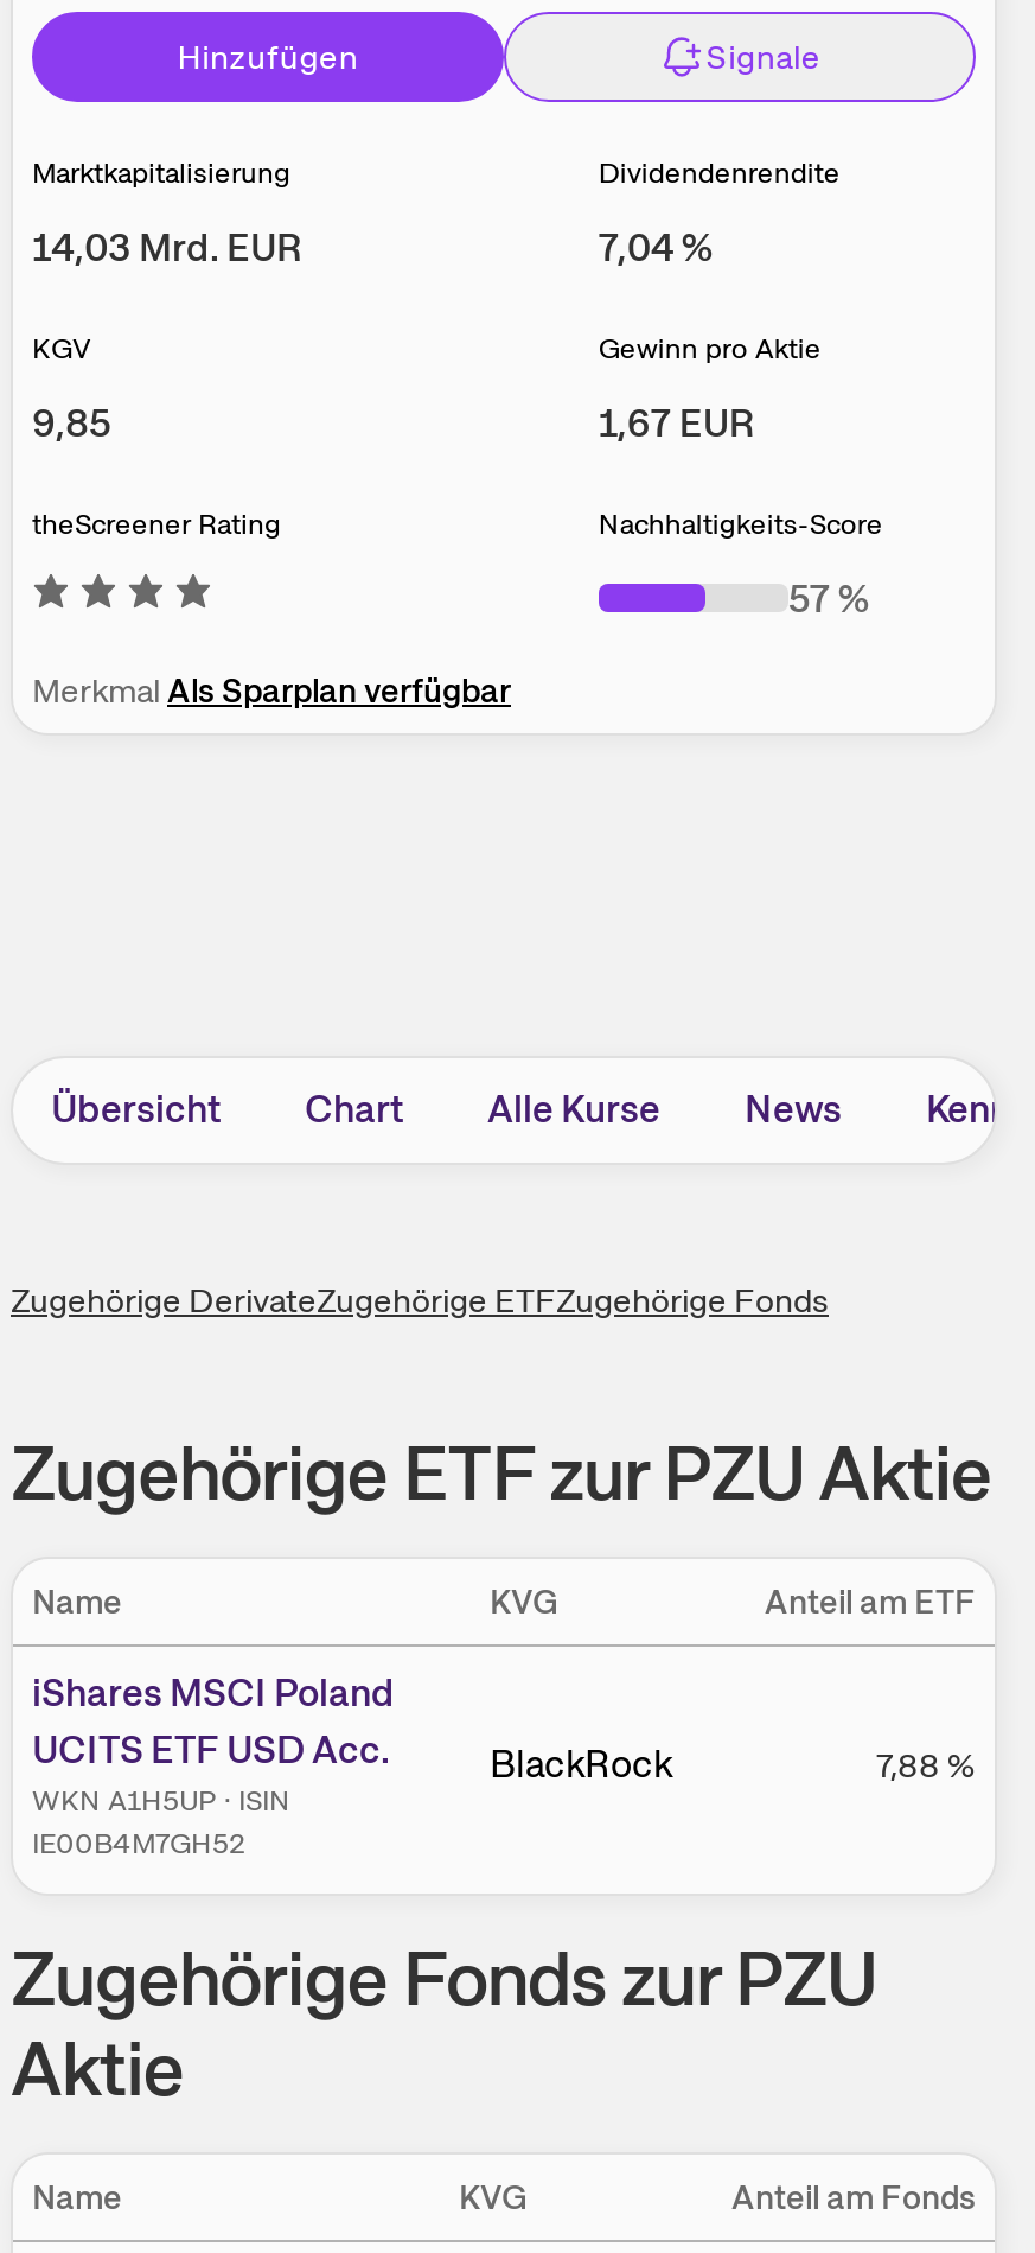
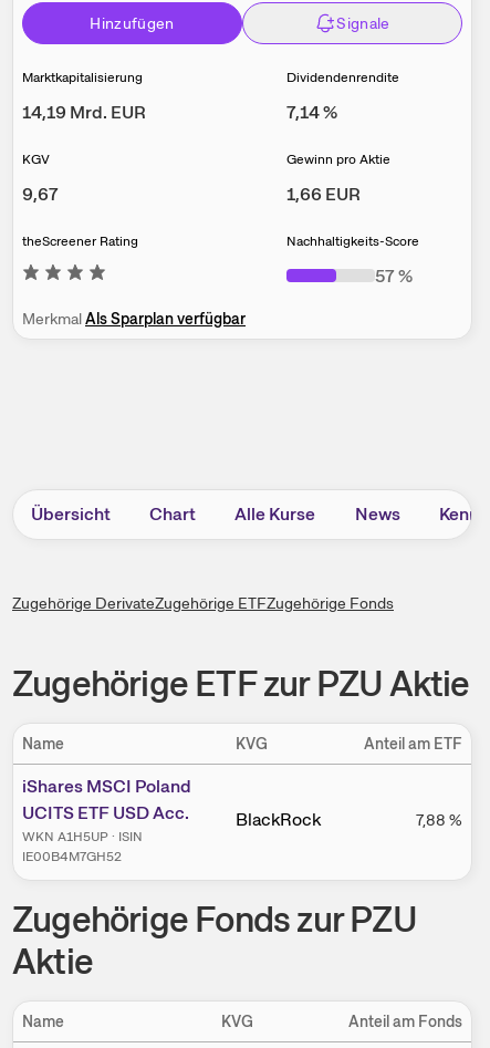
- 14,03 Mrd. EUR
+ 14,19 Mrd. EUR

- 7,04 %
+ 7,14 %

- 9,85
+ 9,67

- 1,67 EUR
+ 1,66 EUR
